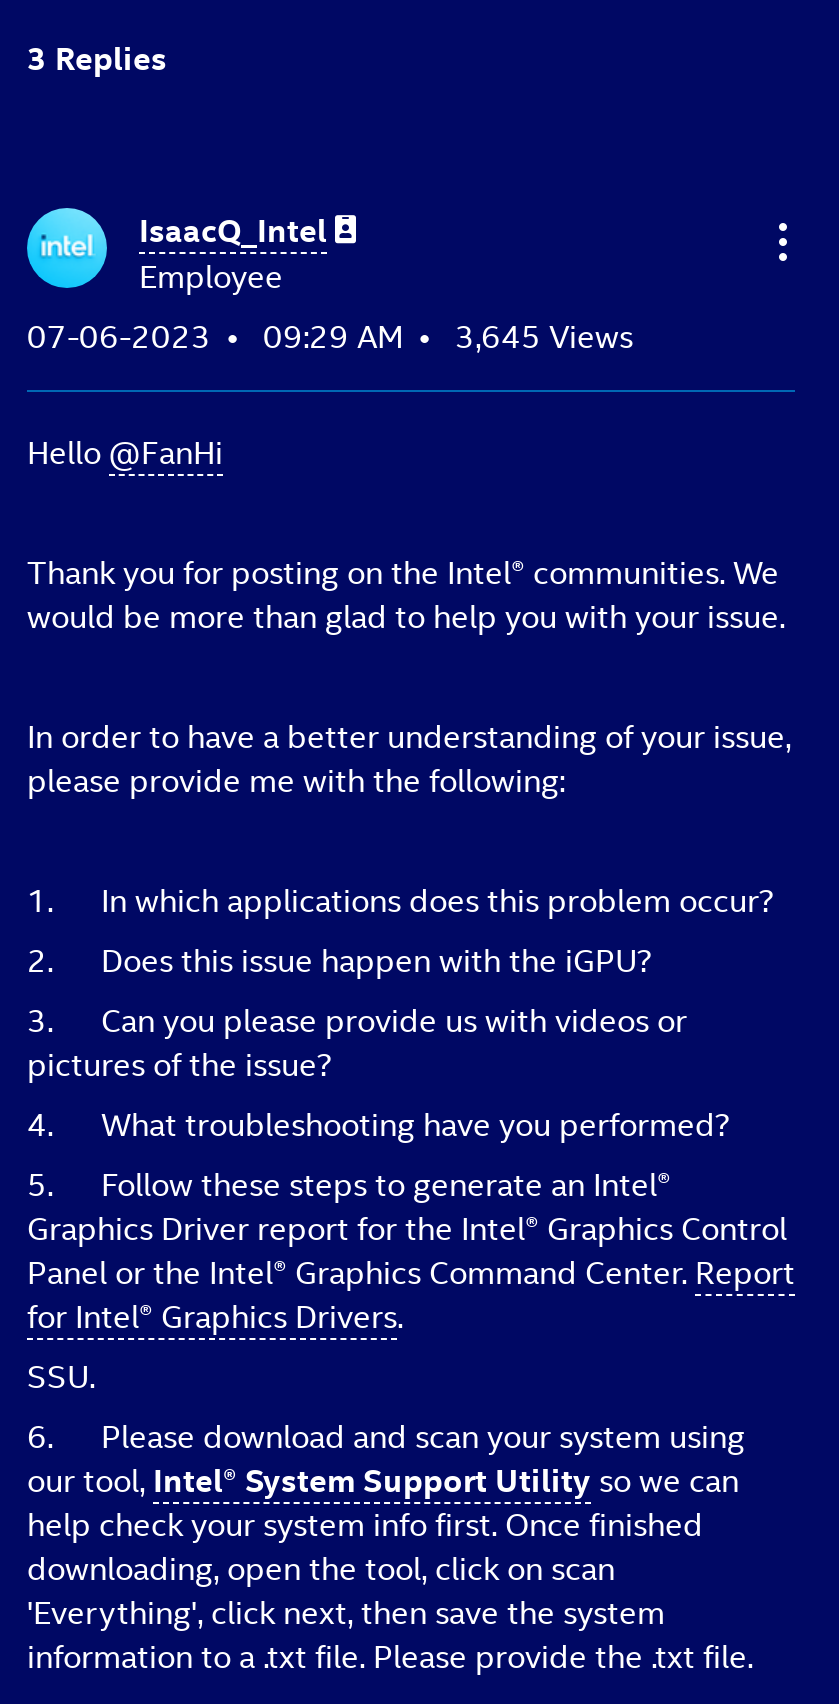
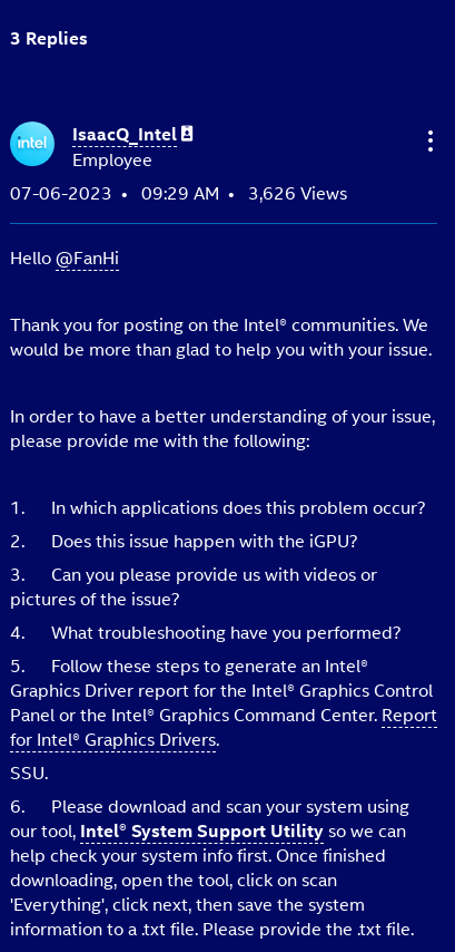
- 07-06-2023 09:29 AM 3,645 Views
+ 07-06-2023 09:29 AM 3,626 Views
